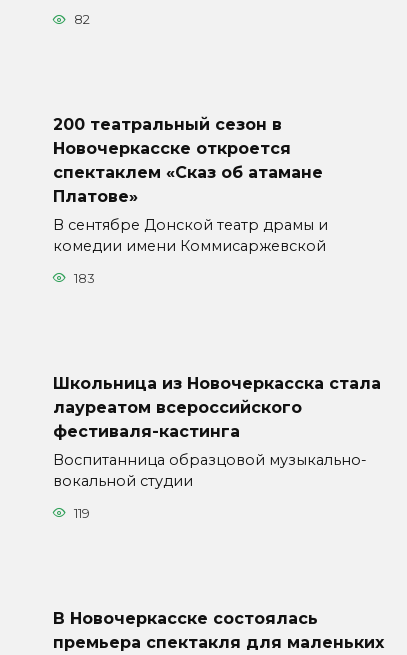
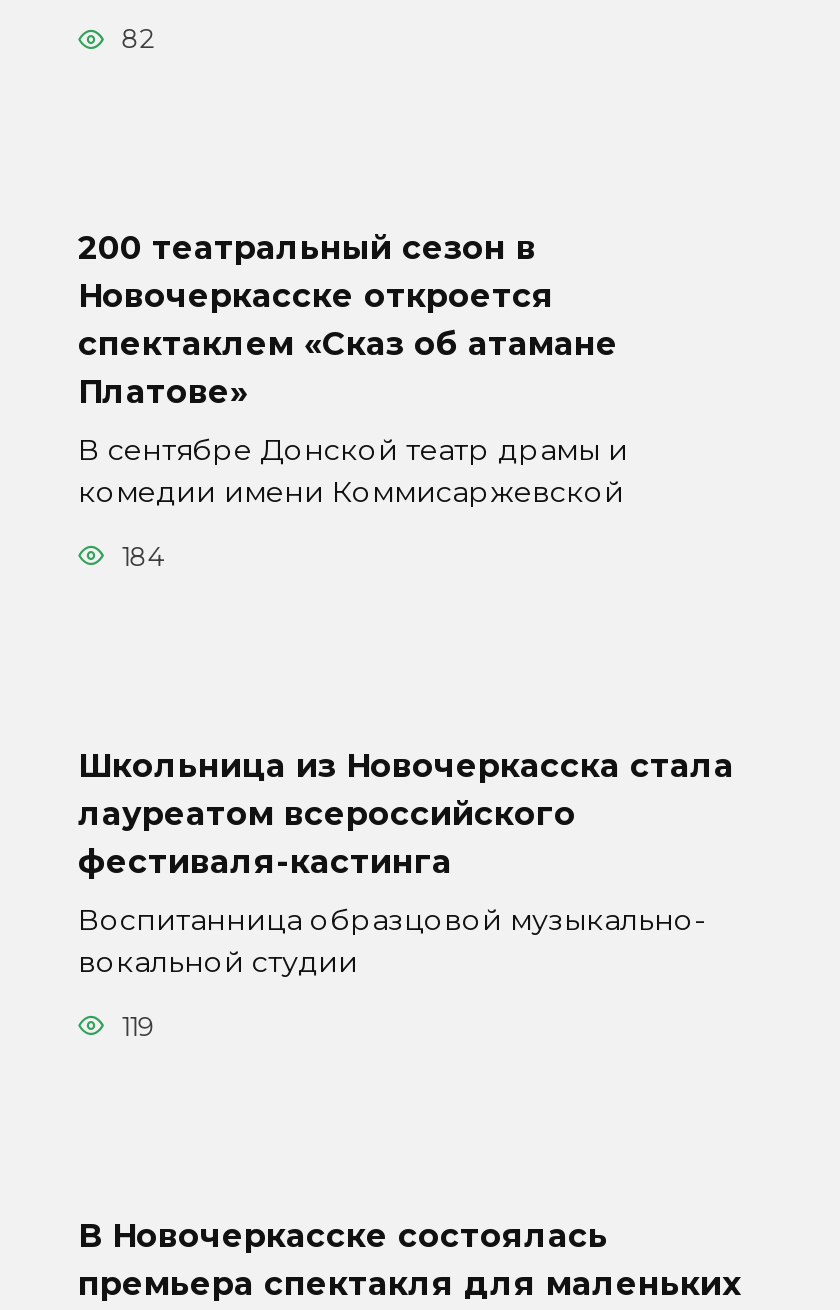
- 183
+ 184
